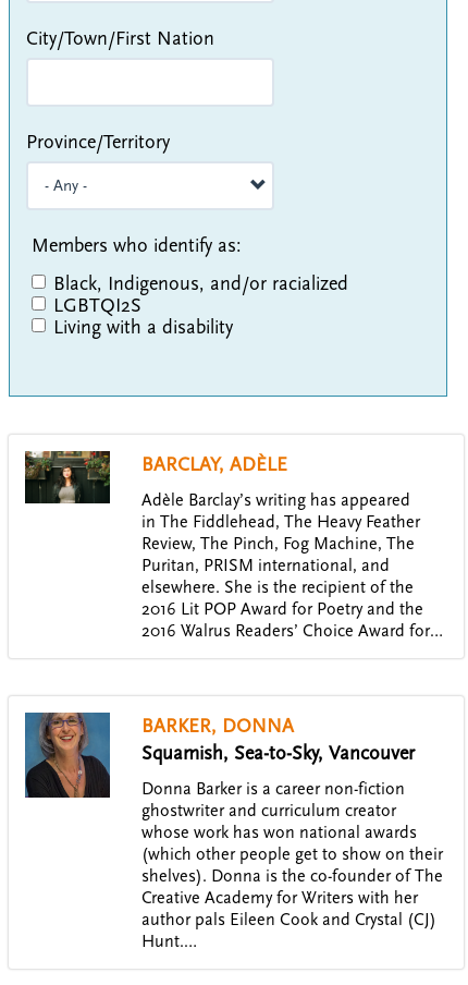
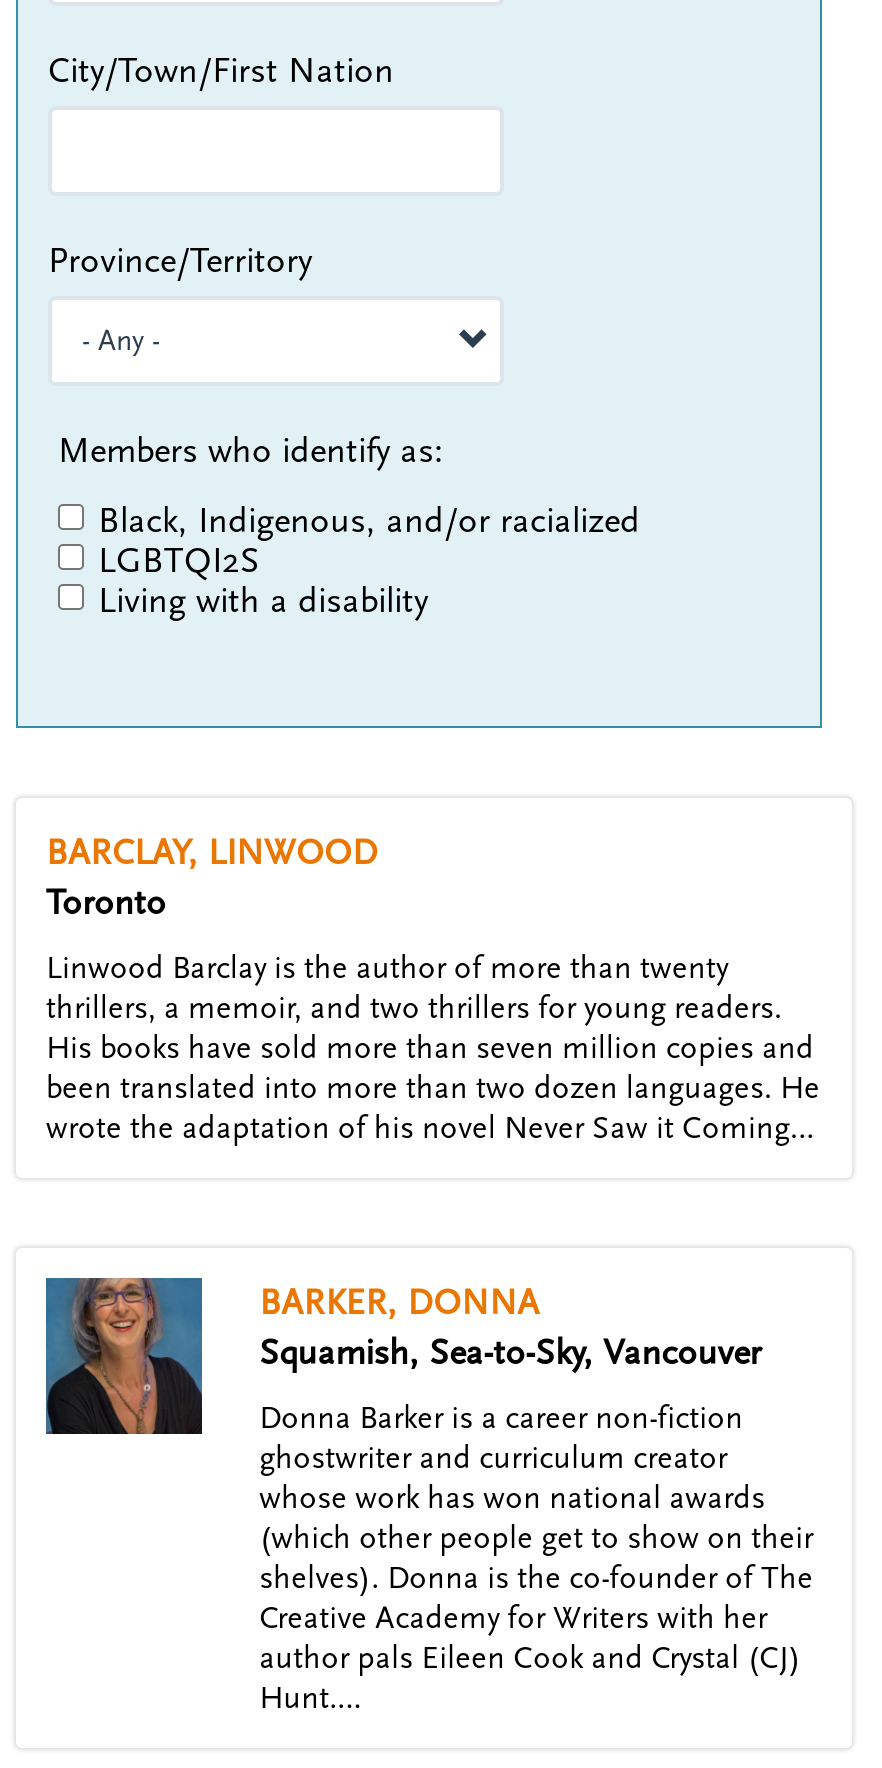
- BARCLAY, ADÈLE
+ BARCLAY, LINWOOD
+ Toronto

- Adèle Barclay’s writing has appeared
- in The Fiddlehead, The Heavy Feather
- Review, The Pinch, Fog Machine, The
- Puritan, PRISM international, and
- elsewhere. She is the recipient of the
- 2016 Lit POP Award for Poetry and the
- 2016 Walrus Readers’ Choice Award for…
+ Linwood Barclay is the author of more than twenty
+ thrillers, a memoir, and two thrillers for young readers.
+ His books have sold more than seven million copies and
+ been translated into more than two dozen languages. He
+ wrote the adaptation of his novel Never Saw it Coming…
